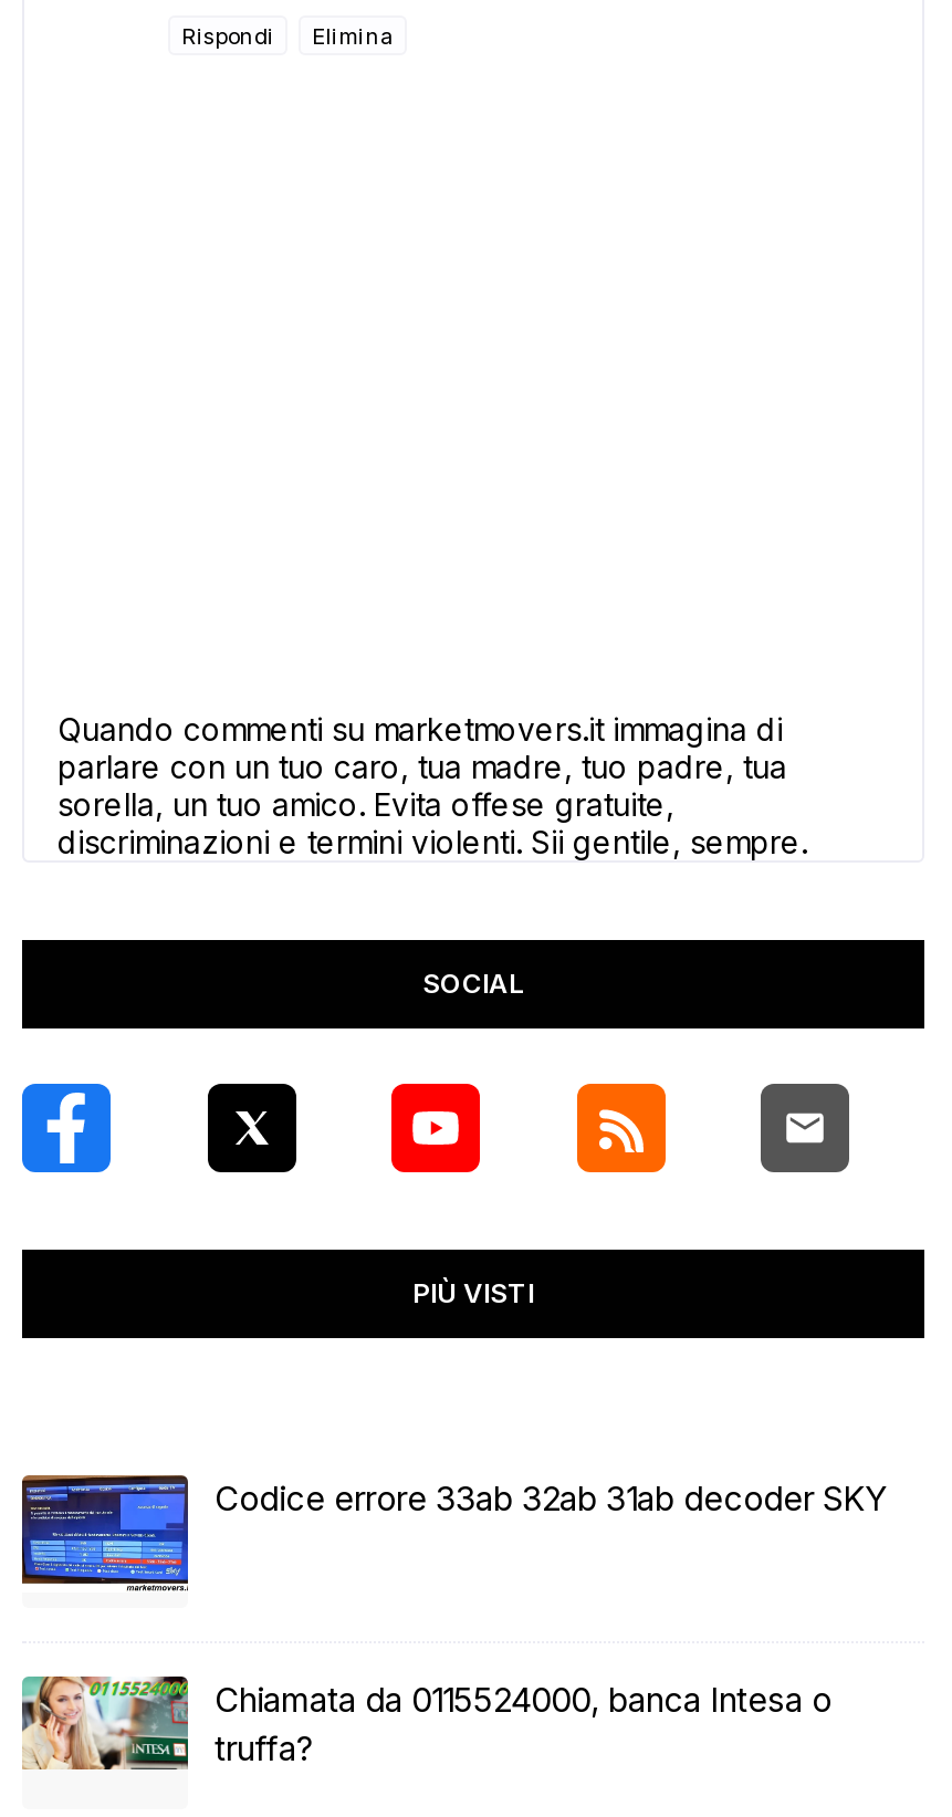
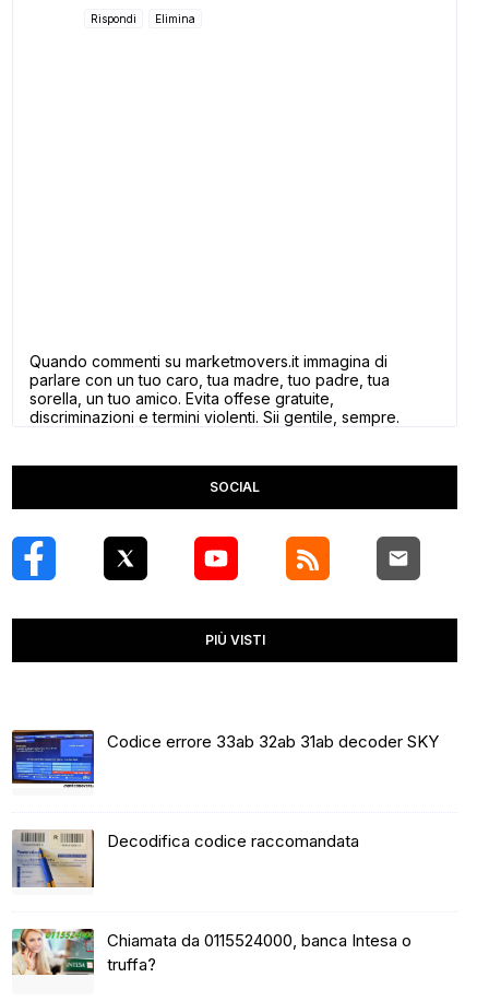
+ [image]
+ Decodifica codice raccomandata
